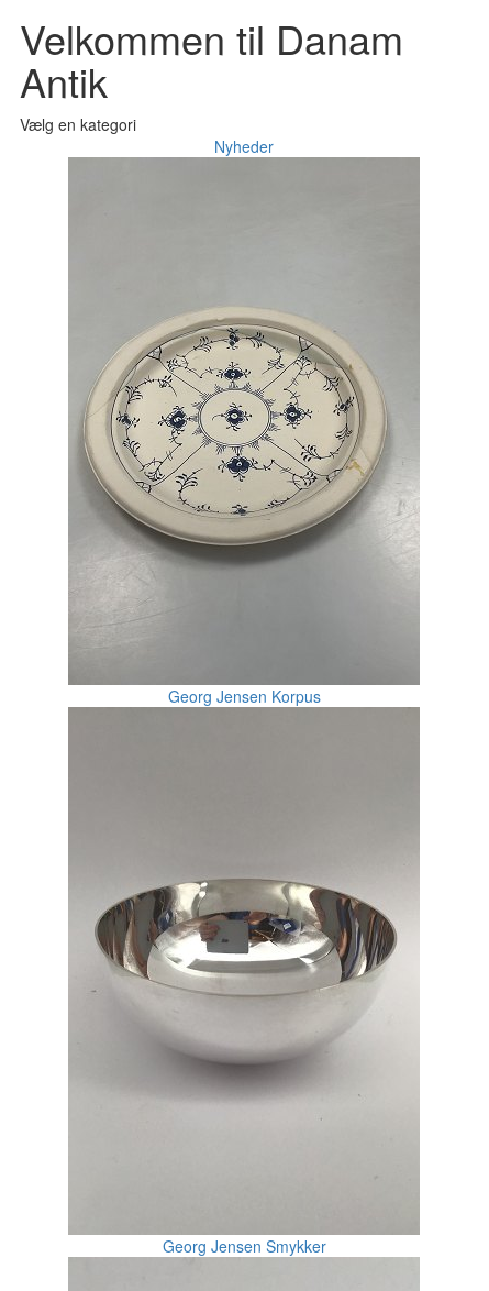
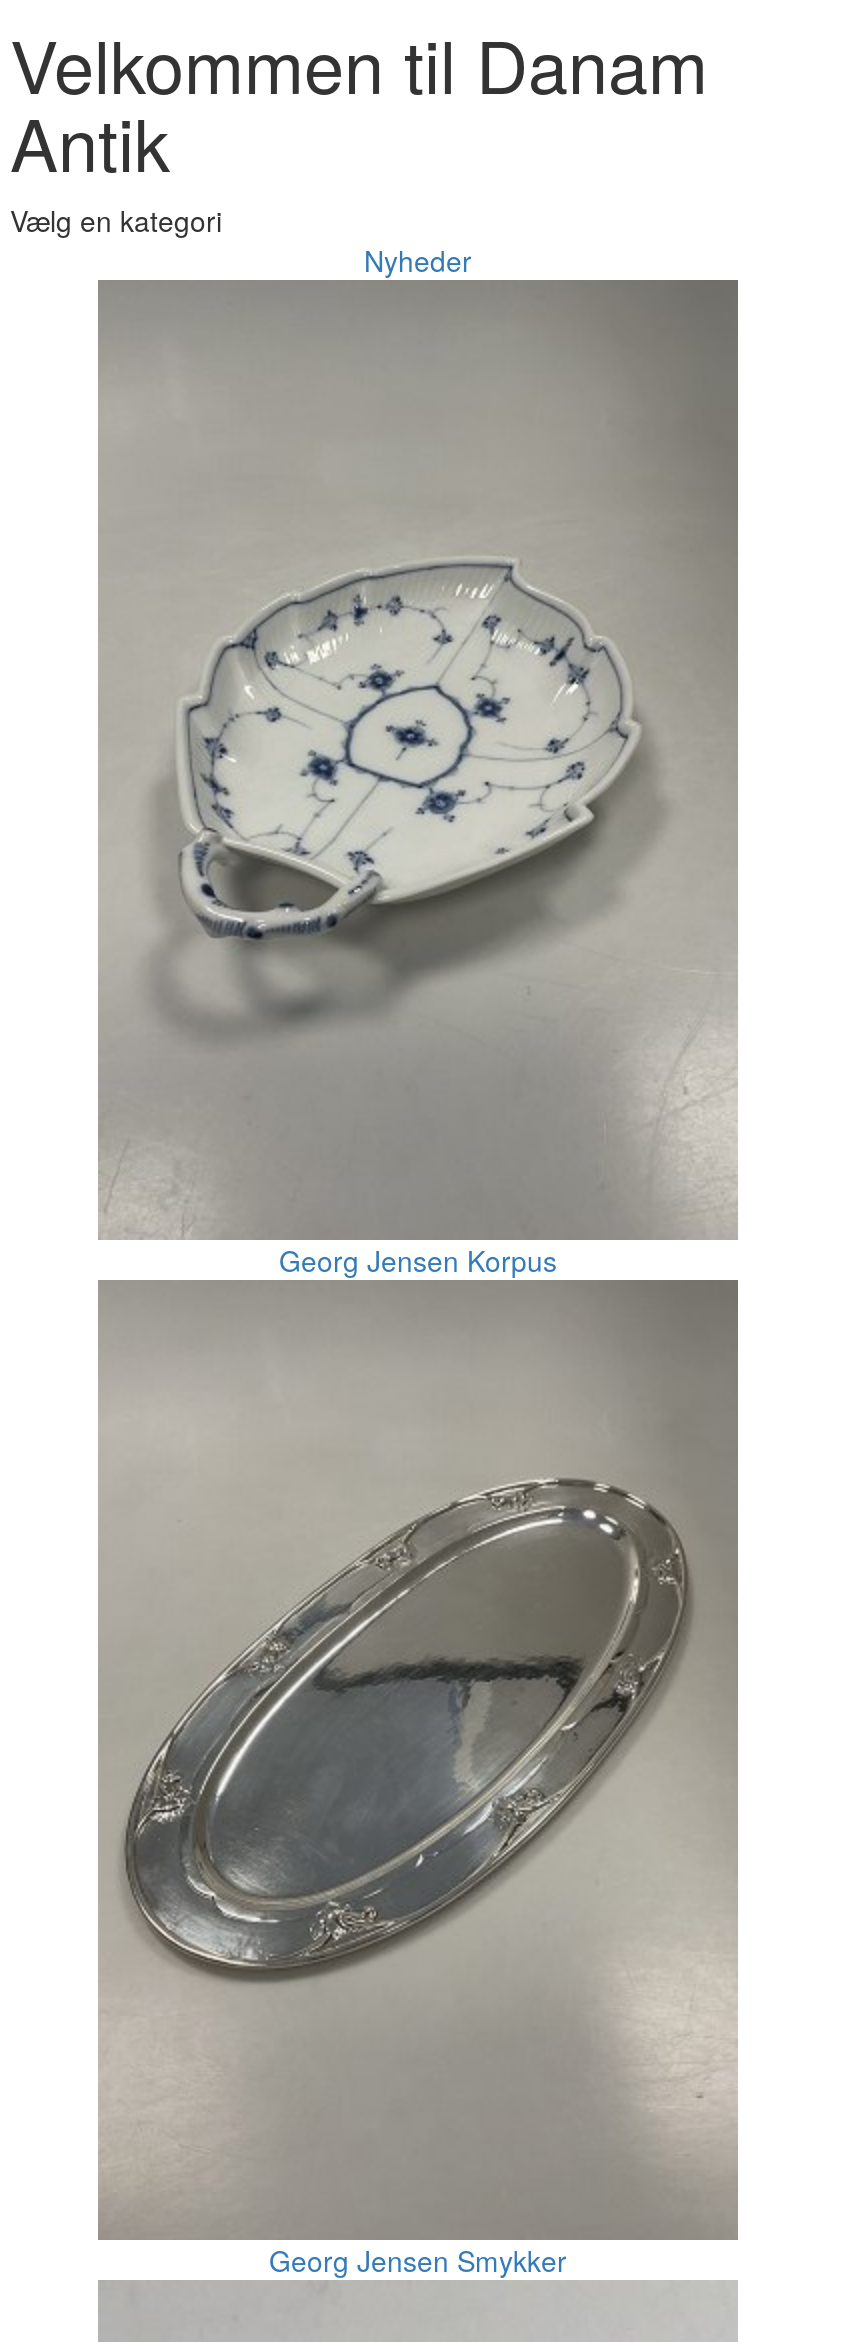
- [image]
+ [image]

- [image]
+ [image]
